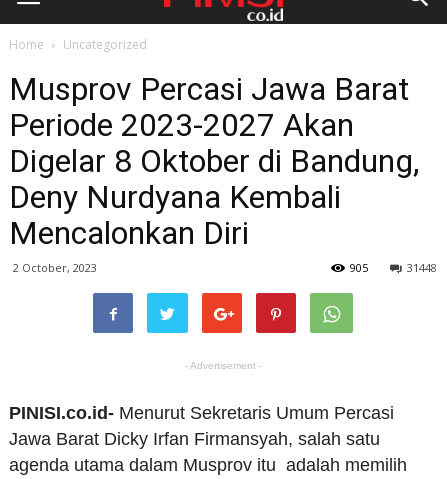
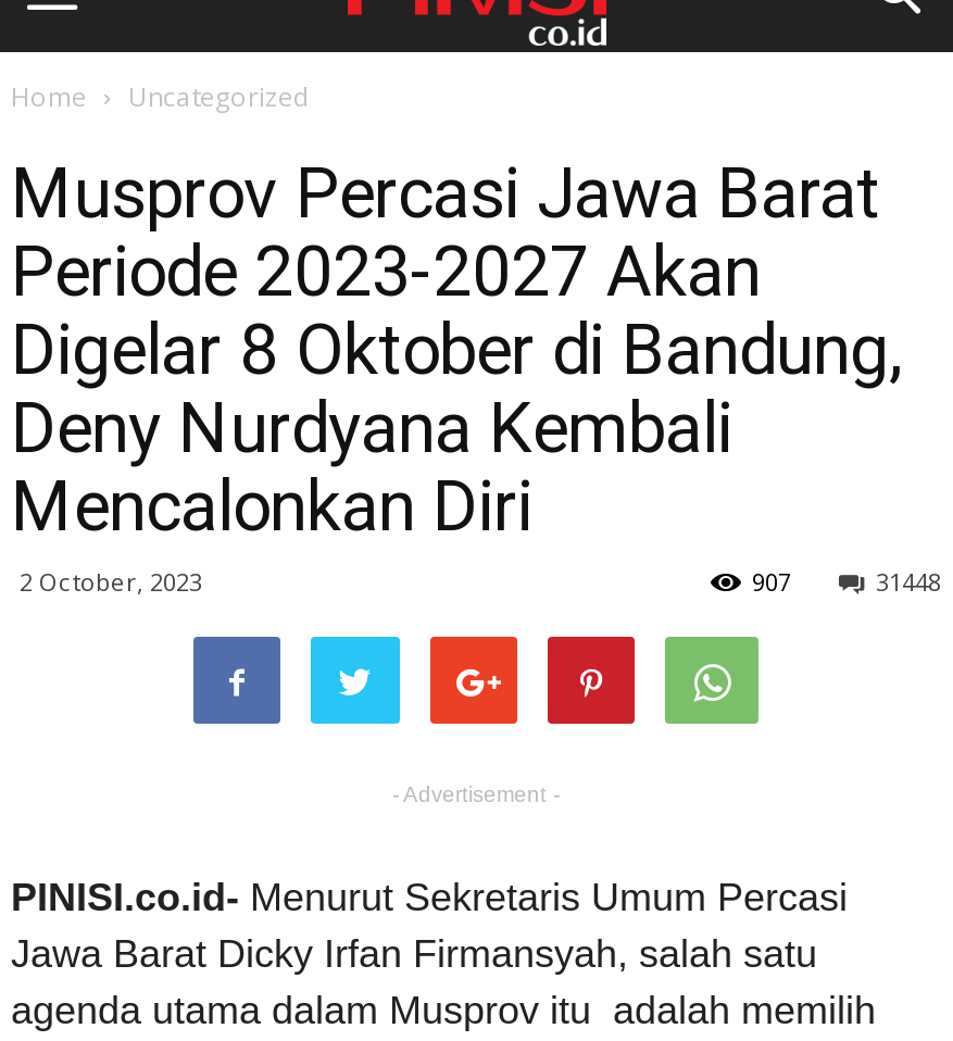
- 905
+ 907
